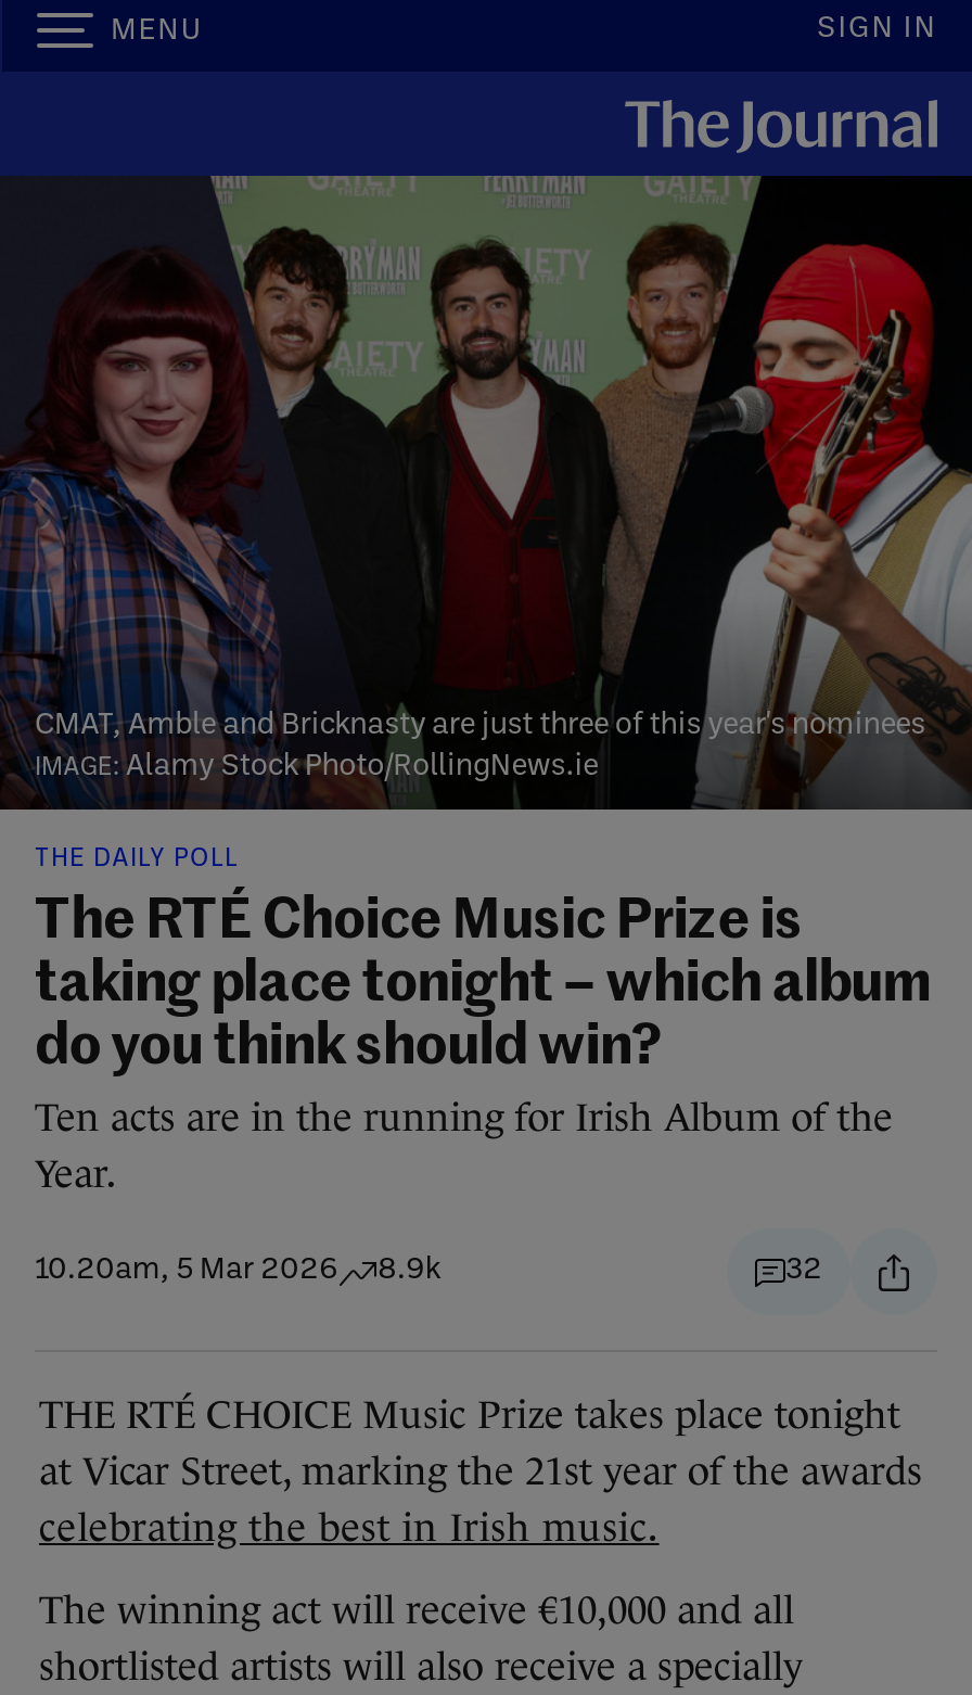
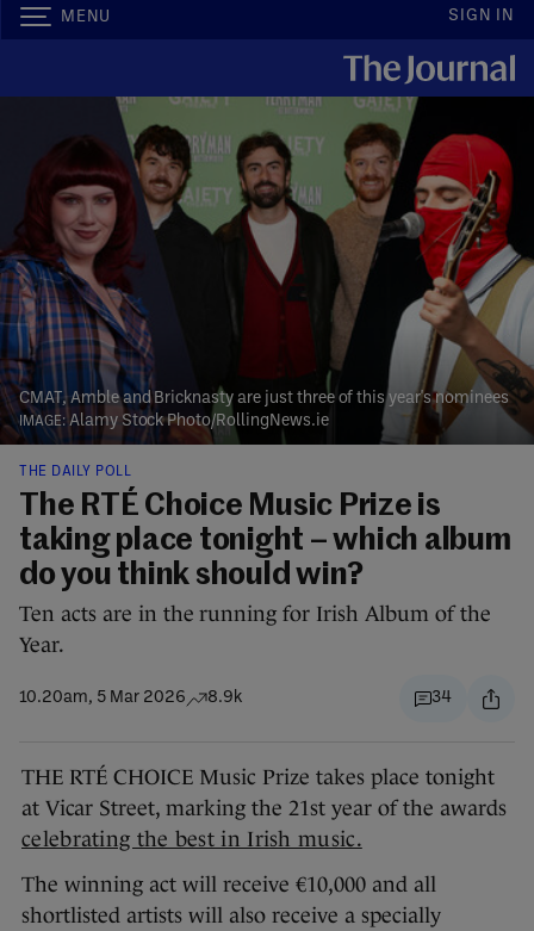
- 32
+ 34
